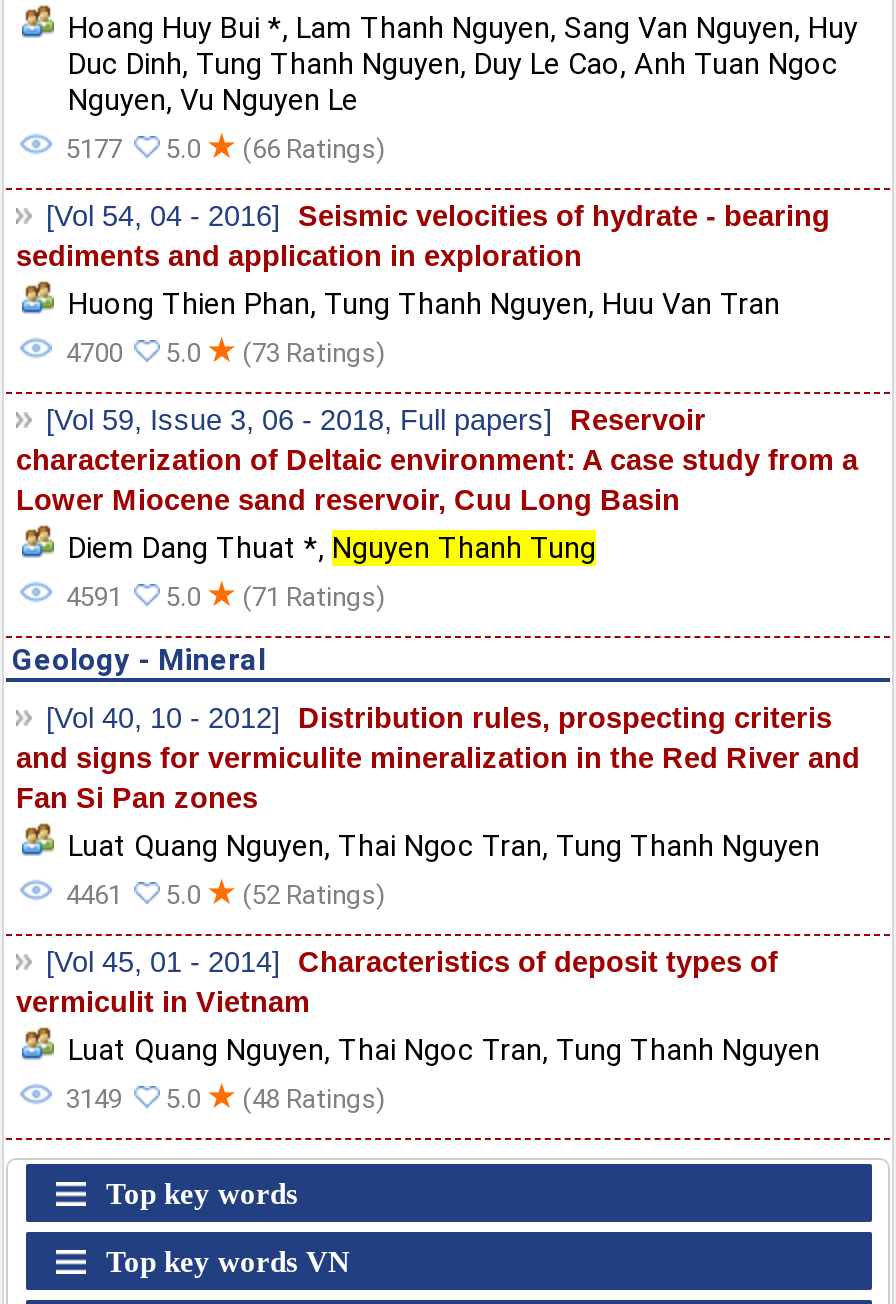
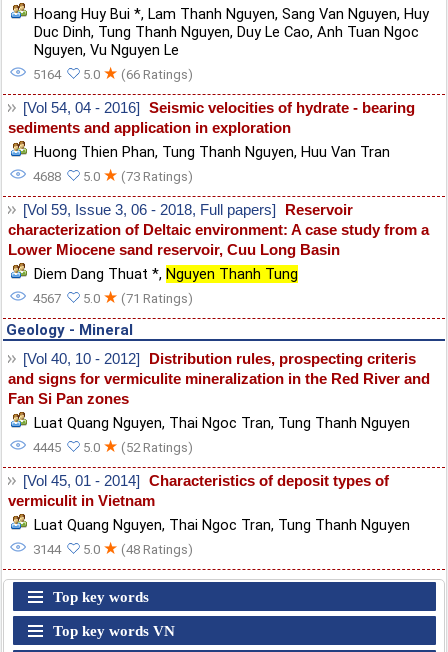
- 5177
+ 5164

- 4700
+ 4688

- 4591
+ 4567

- 4461
+ 4445

- 3149
+ 3144
